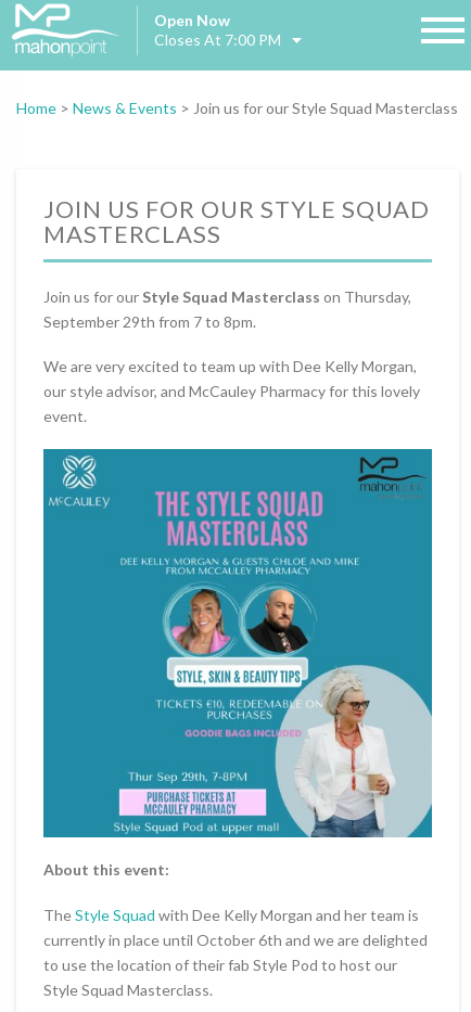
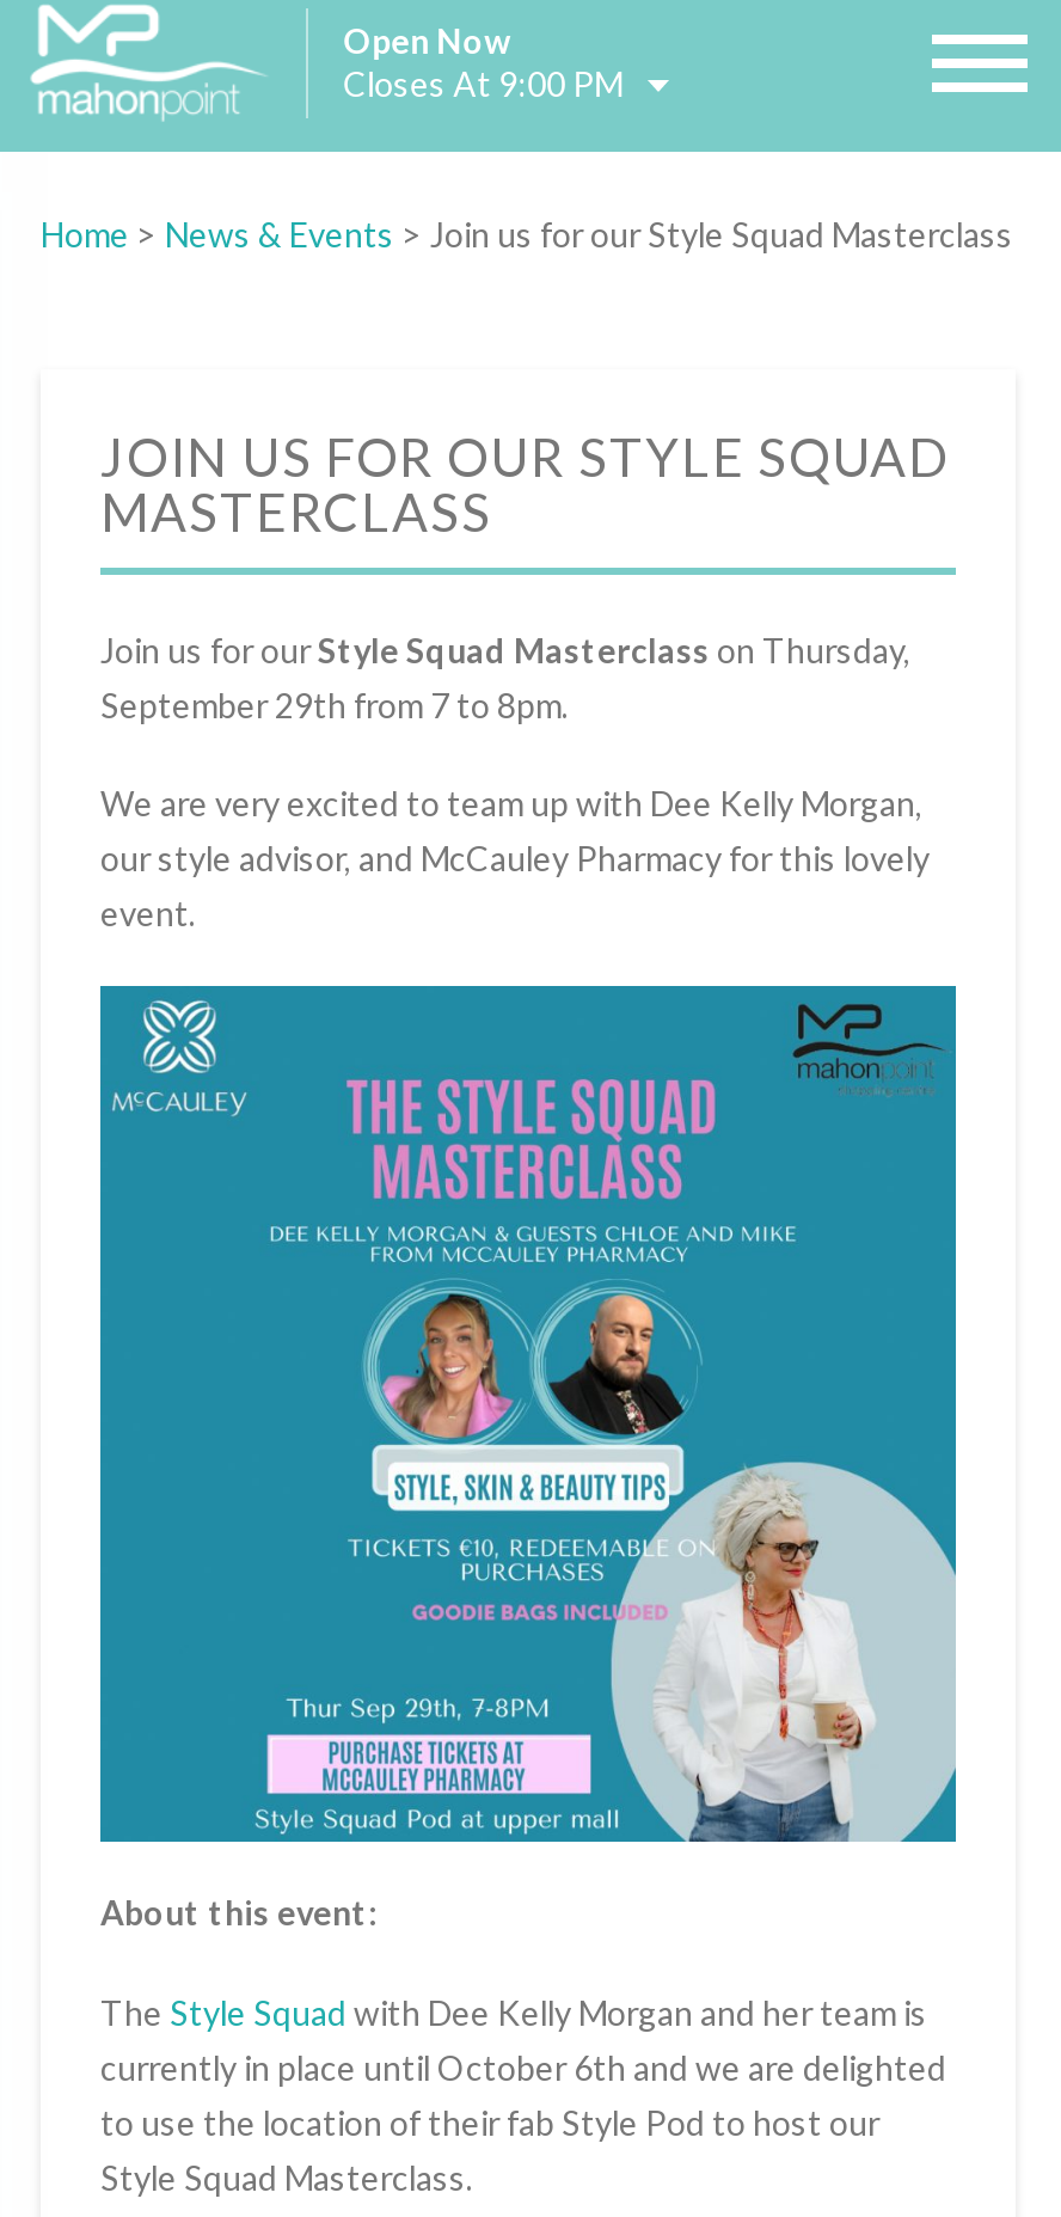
- Closes At 7:00 PM
+ Closes At 9:00 PM
